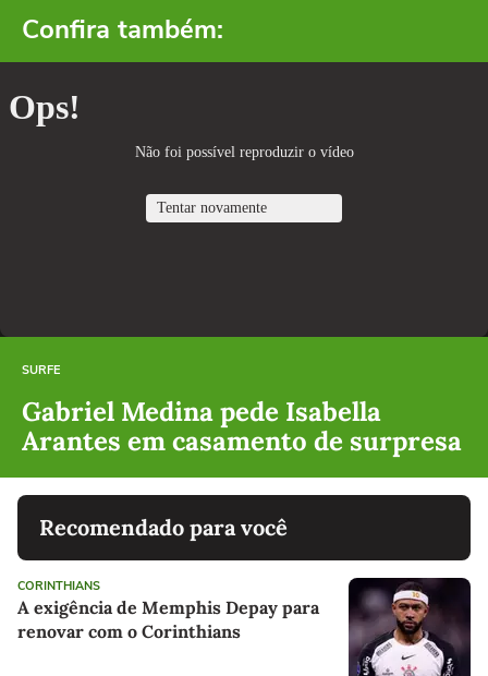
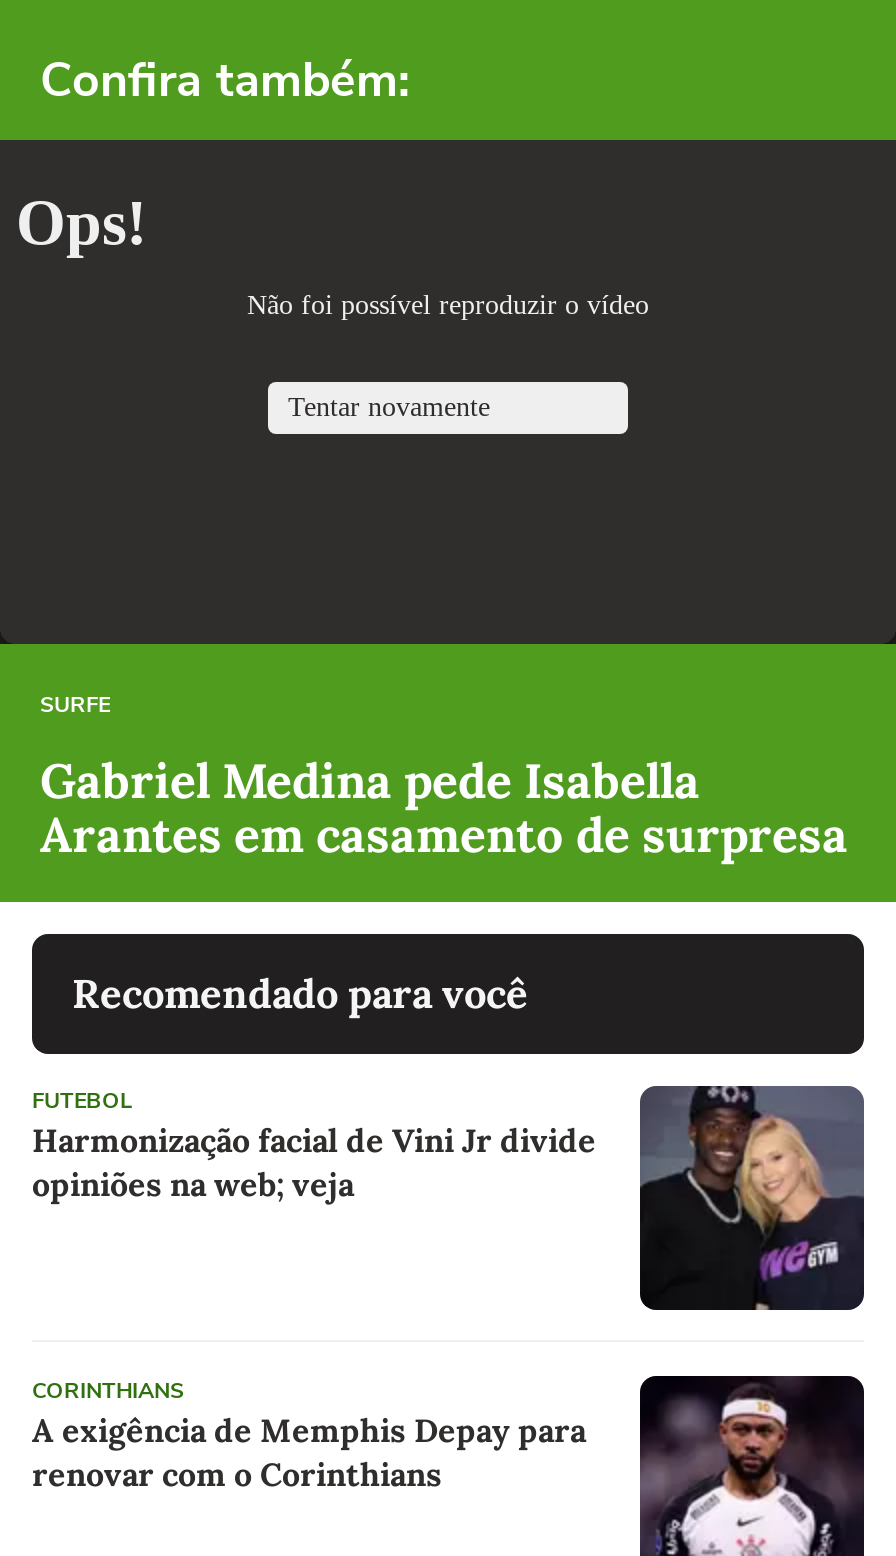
+ [image]
+ FUTEBOL
+ Harmonização facial de Vini Jr divide
+ opiniões na web; veja
